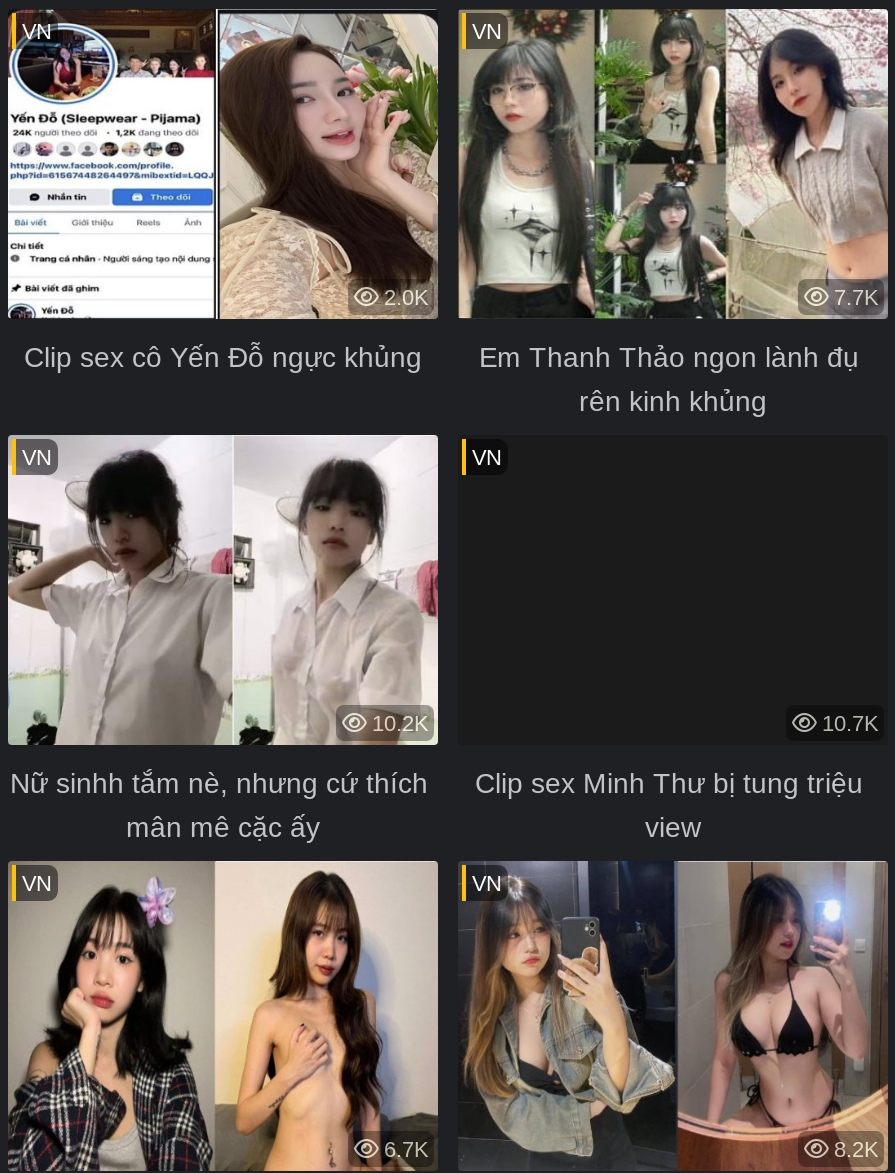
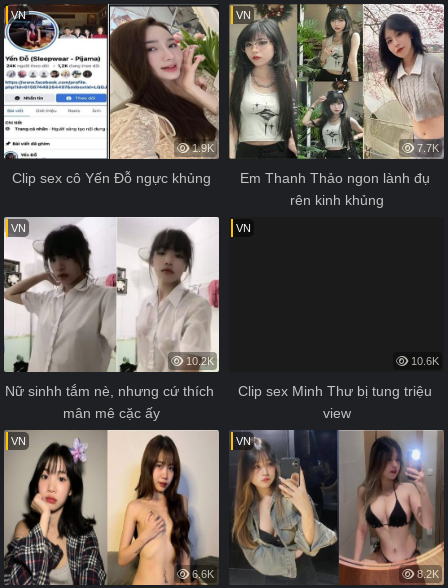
- 2.0K
+ 1.9K

- 10.7K
+ 10.6K

- 6.7K
+ 6.6K
